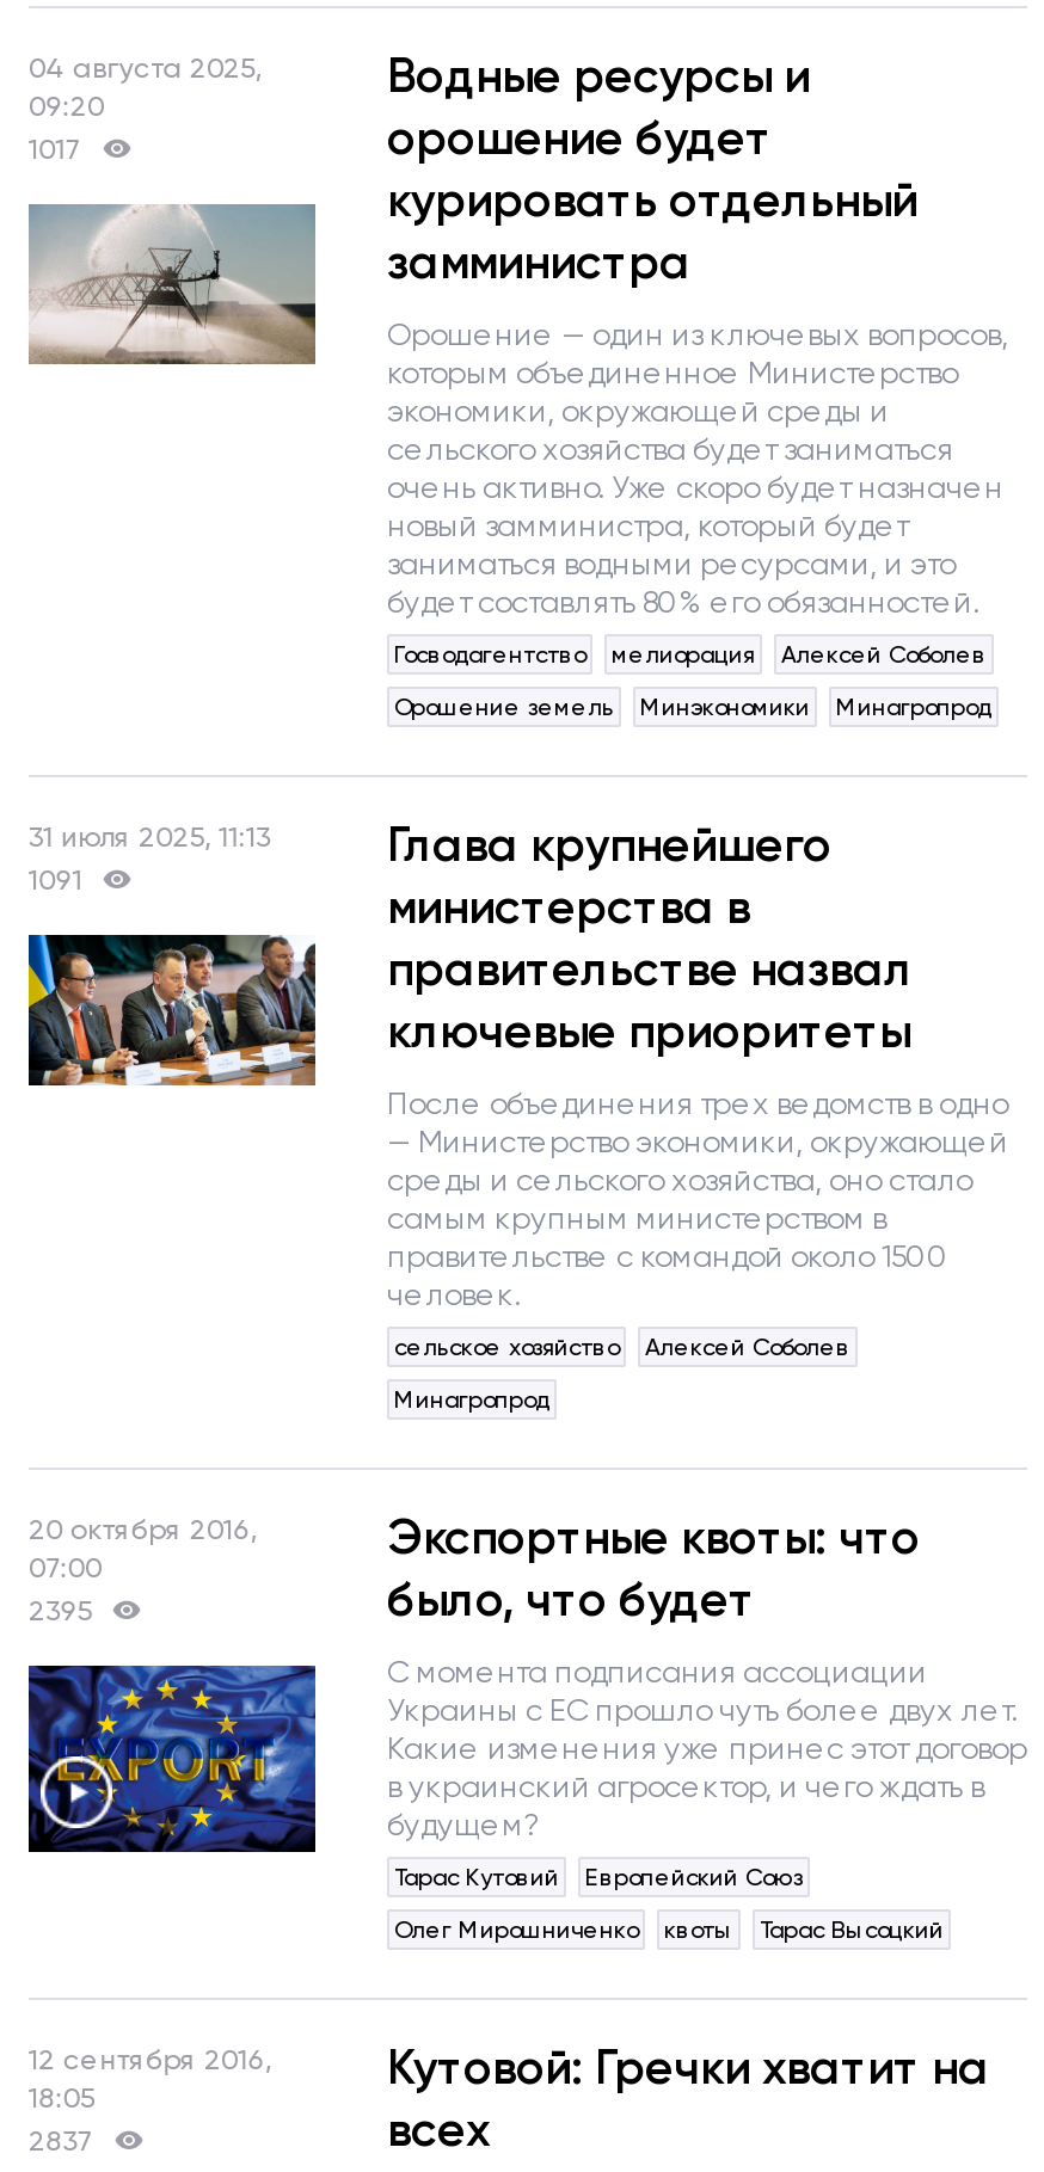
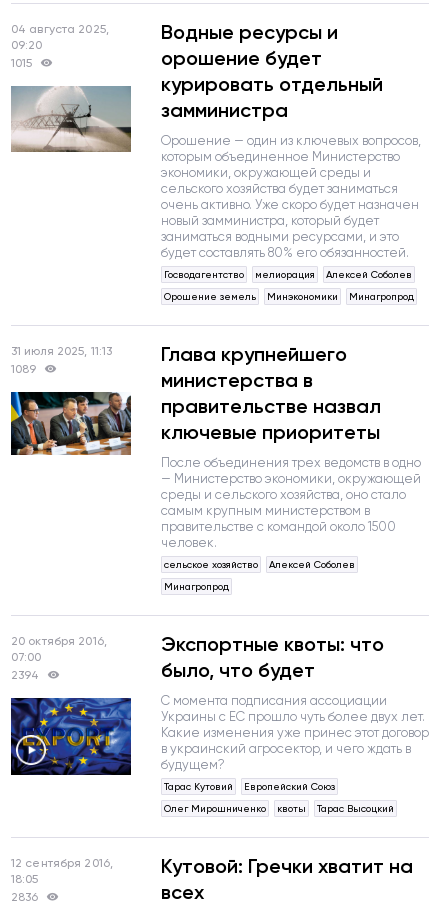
- 1017
+ 1015

- 1091
+ 1089

- 2395
+ 2394

- 2837
+ 2836
